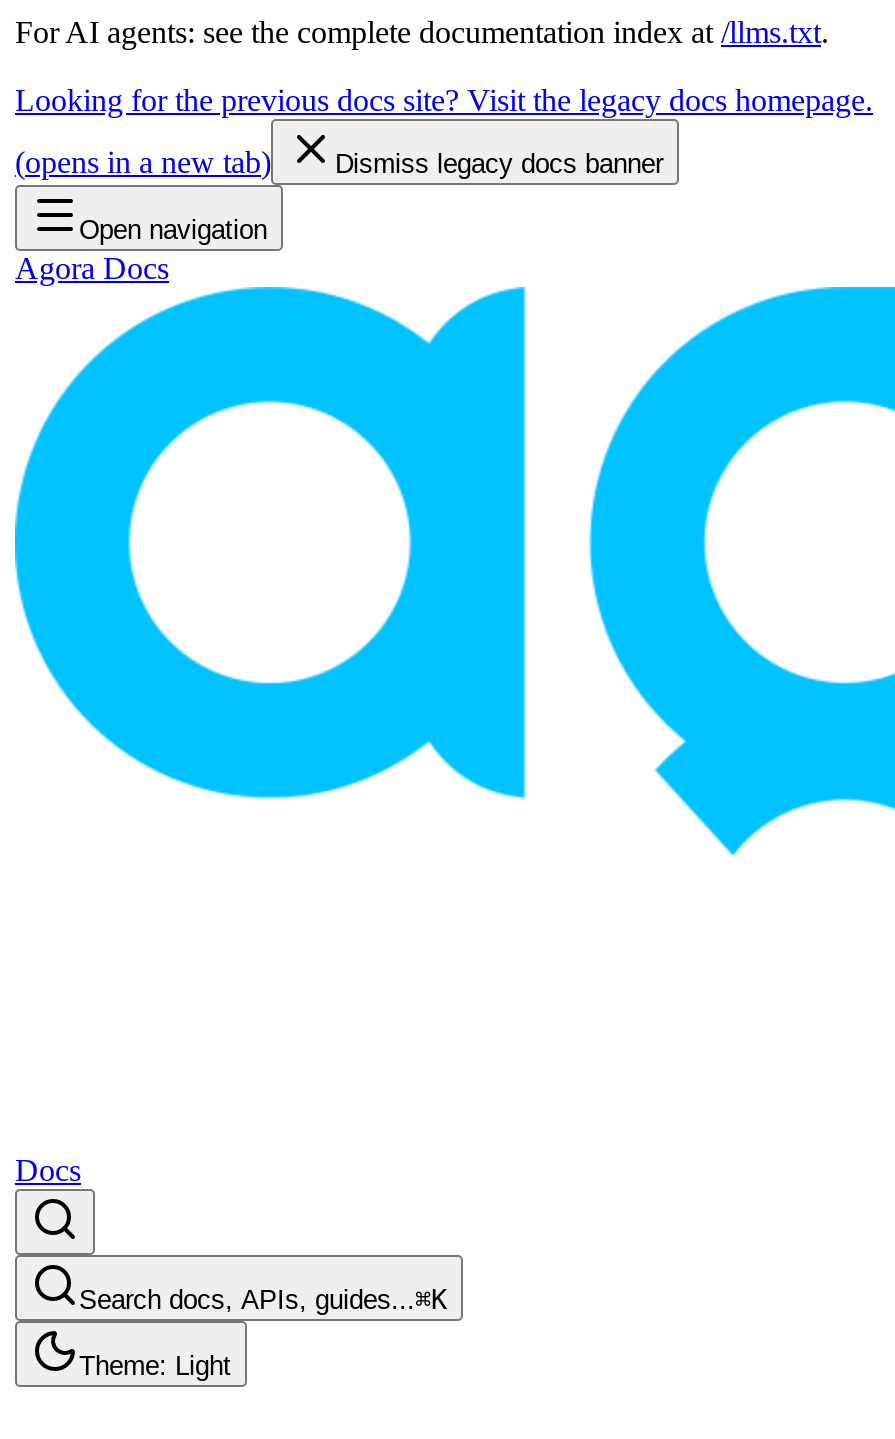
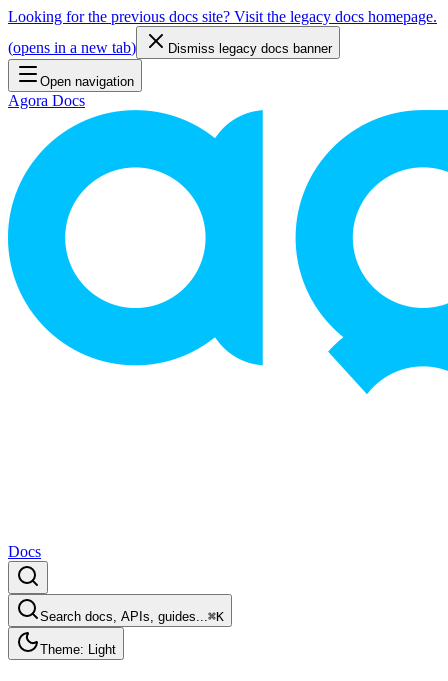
- For AI agents: see the complete documentation index at /llms.txt.
